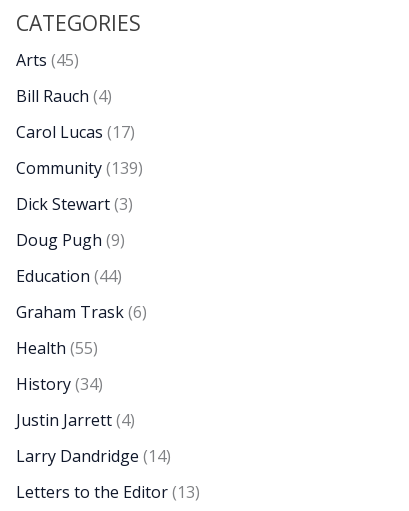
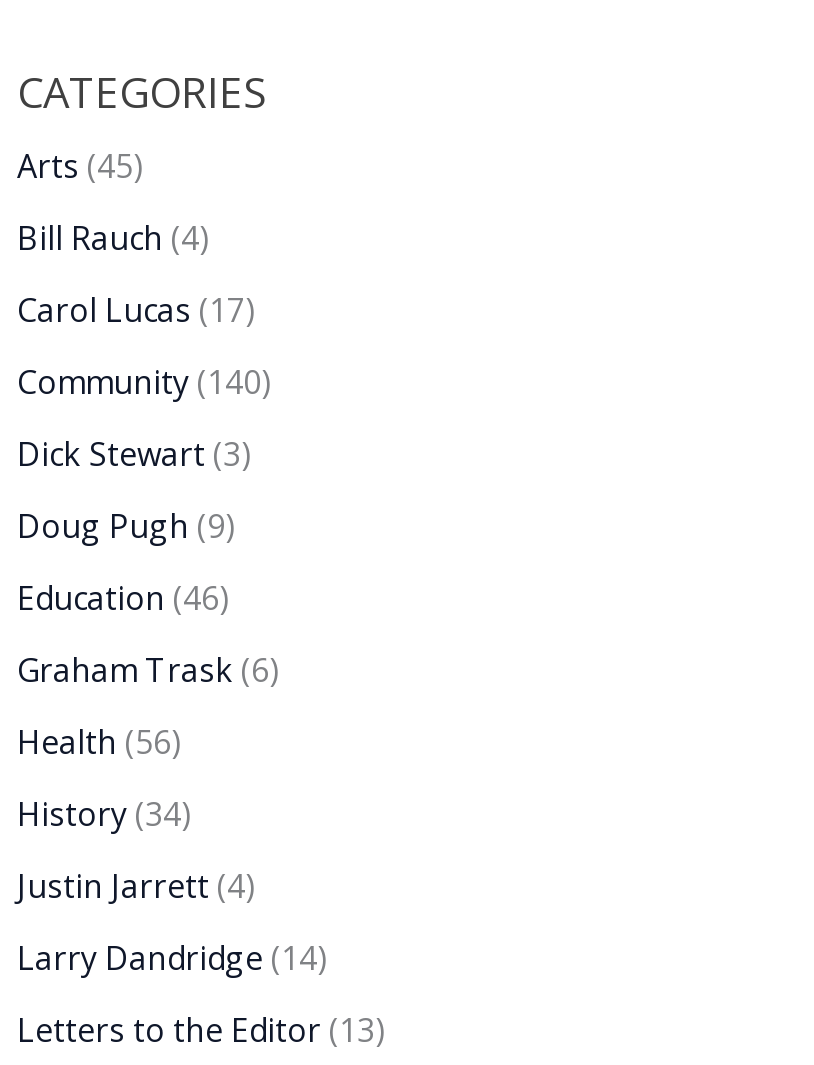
- Community (139)
+ Community (140)

- Education (44)
+ Education (46)

- Health (55)
+ Health (56)
